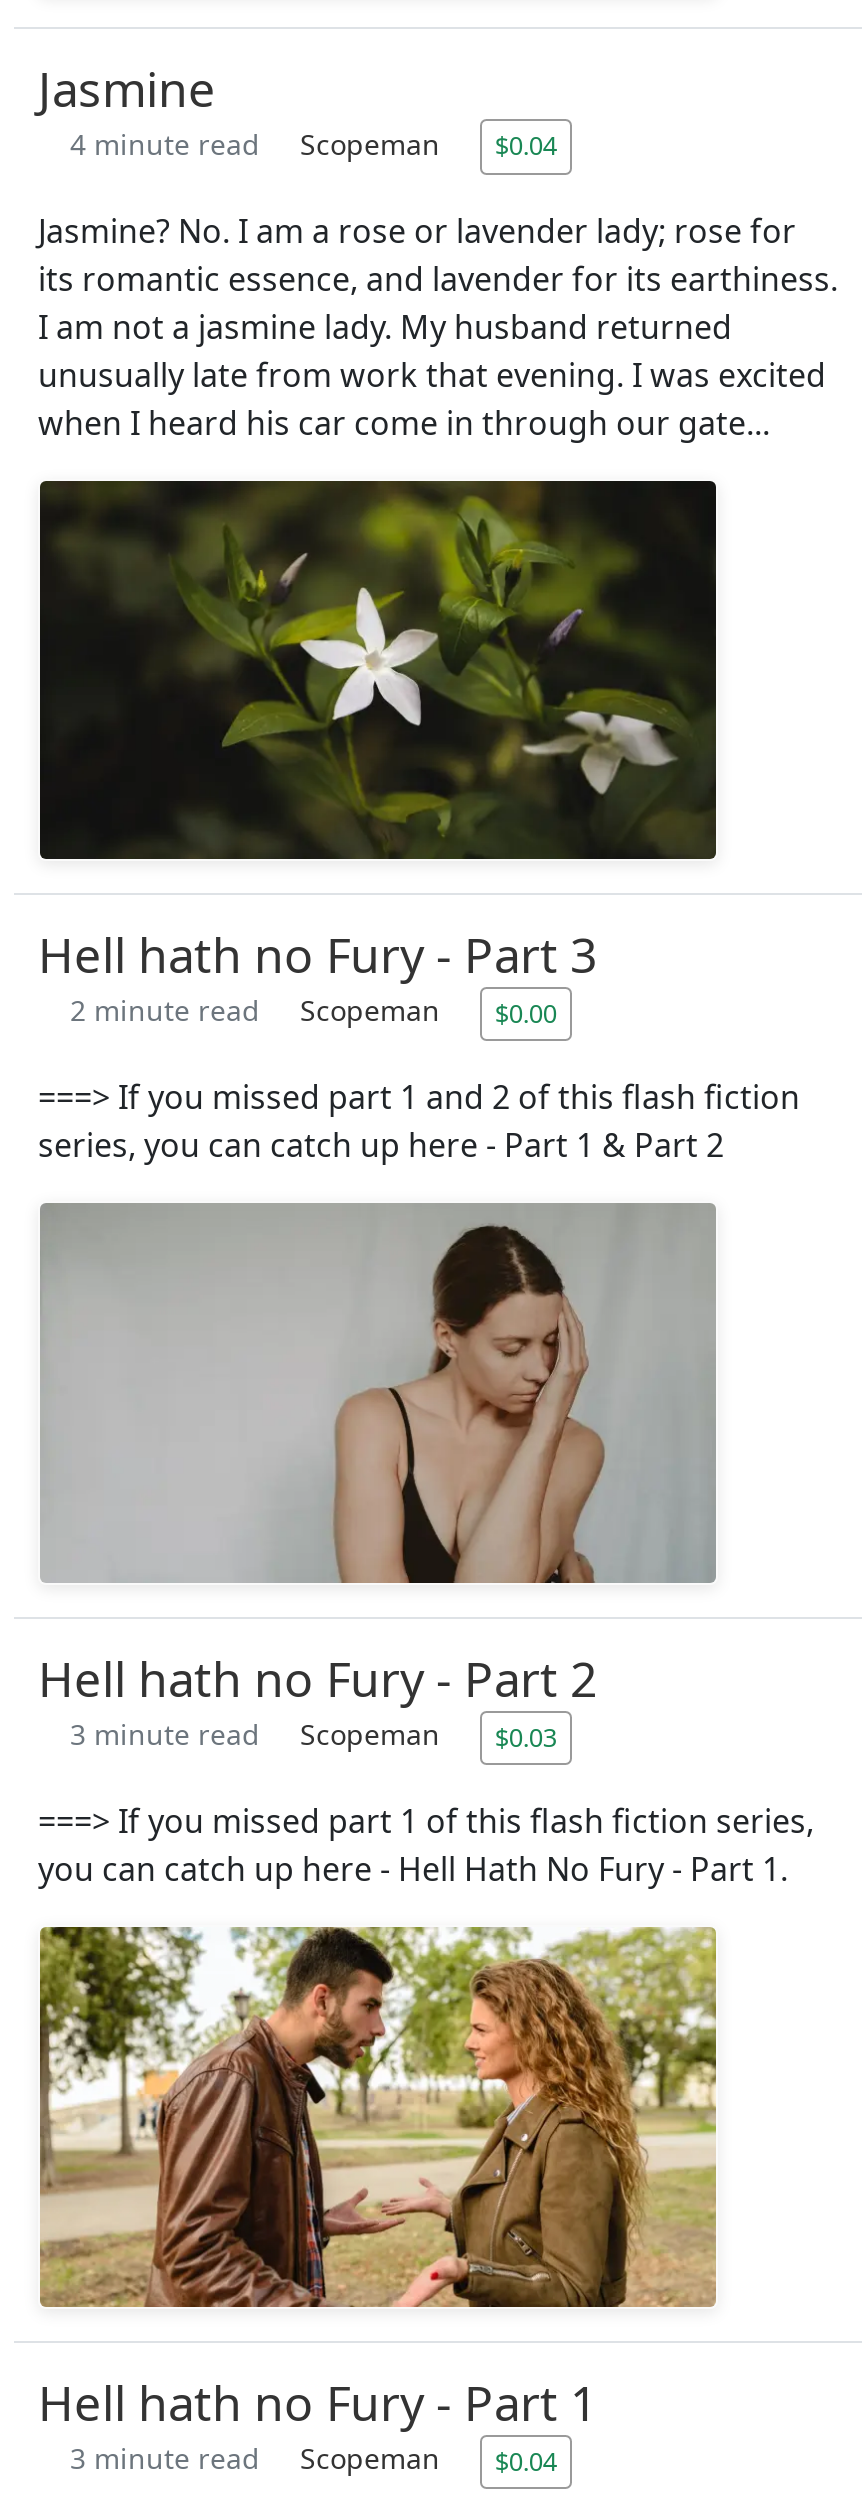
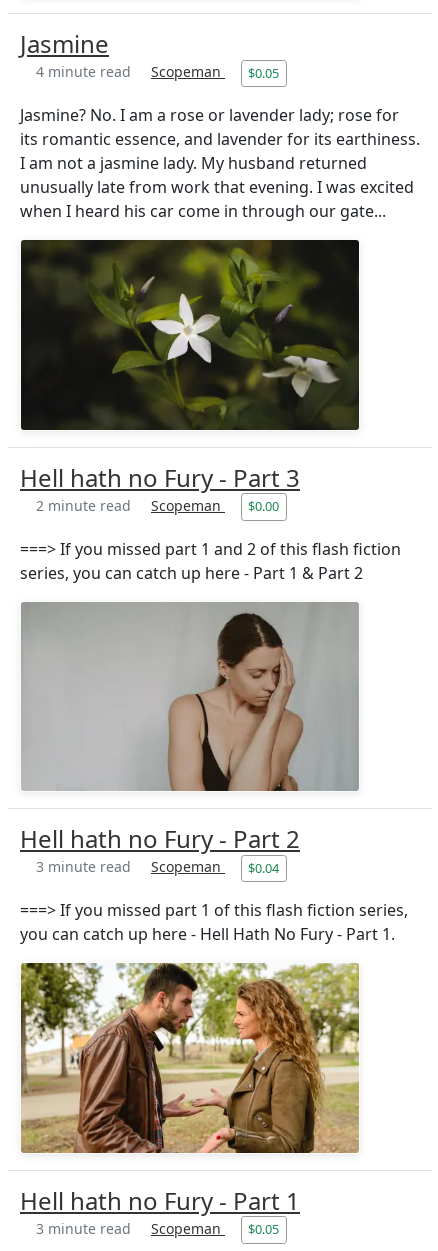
- 4 minute read Scopeman $0.04
+ 4 minute read Scopeman $0.05

- 3 minute read Scopeman $0.03
+ 3 minute read Scopeman $0.04

- 3 minute read Scopeman $0.04
+ 3 minute read Scopeman $0.05
